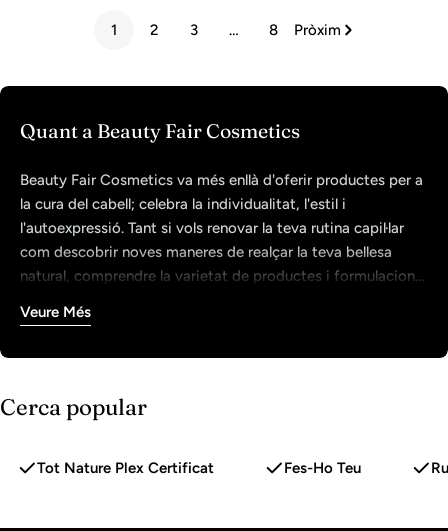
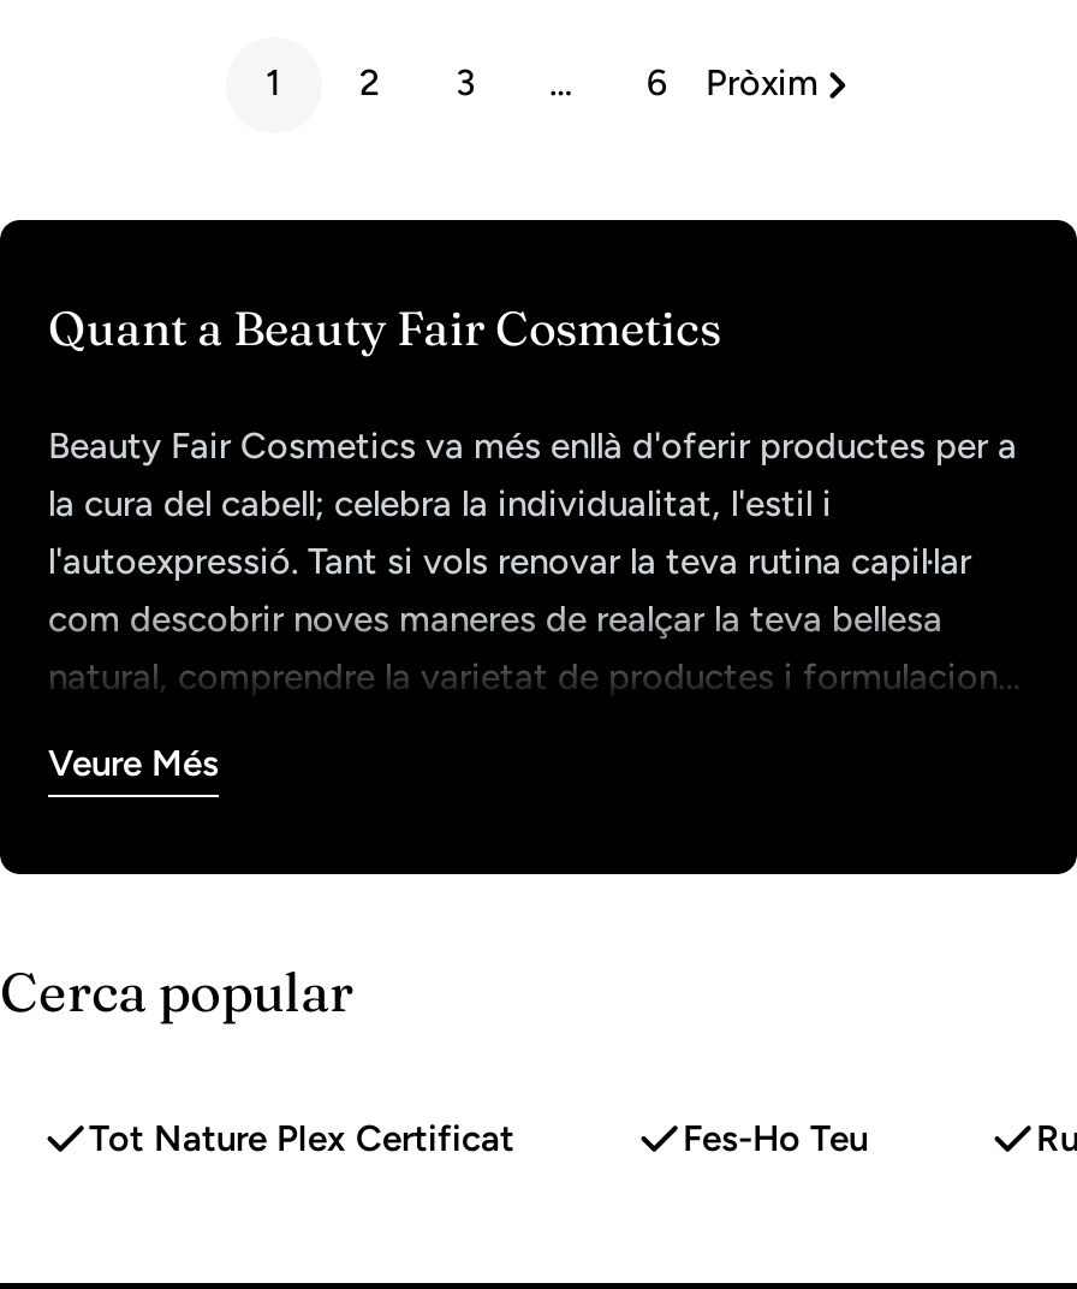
- 8
+ 6
